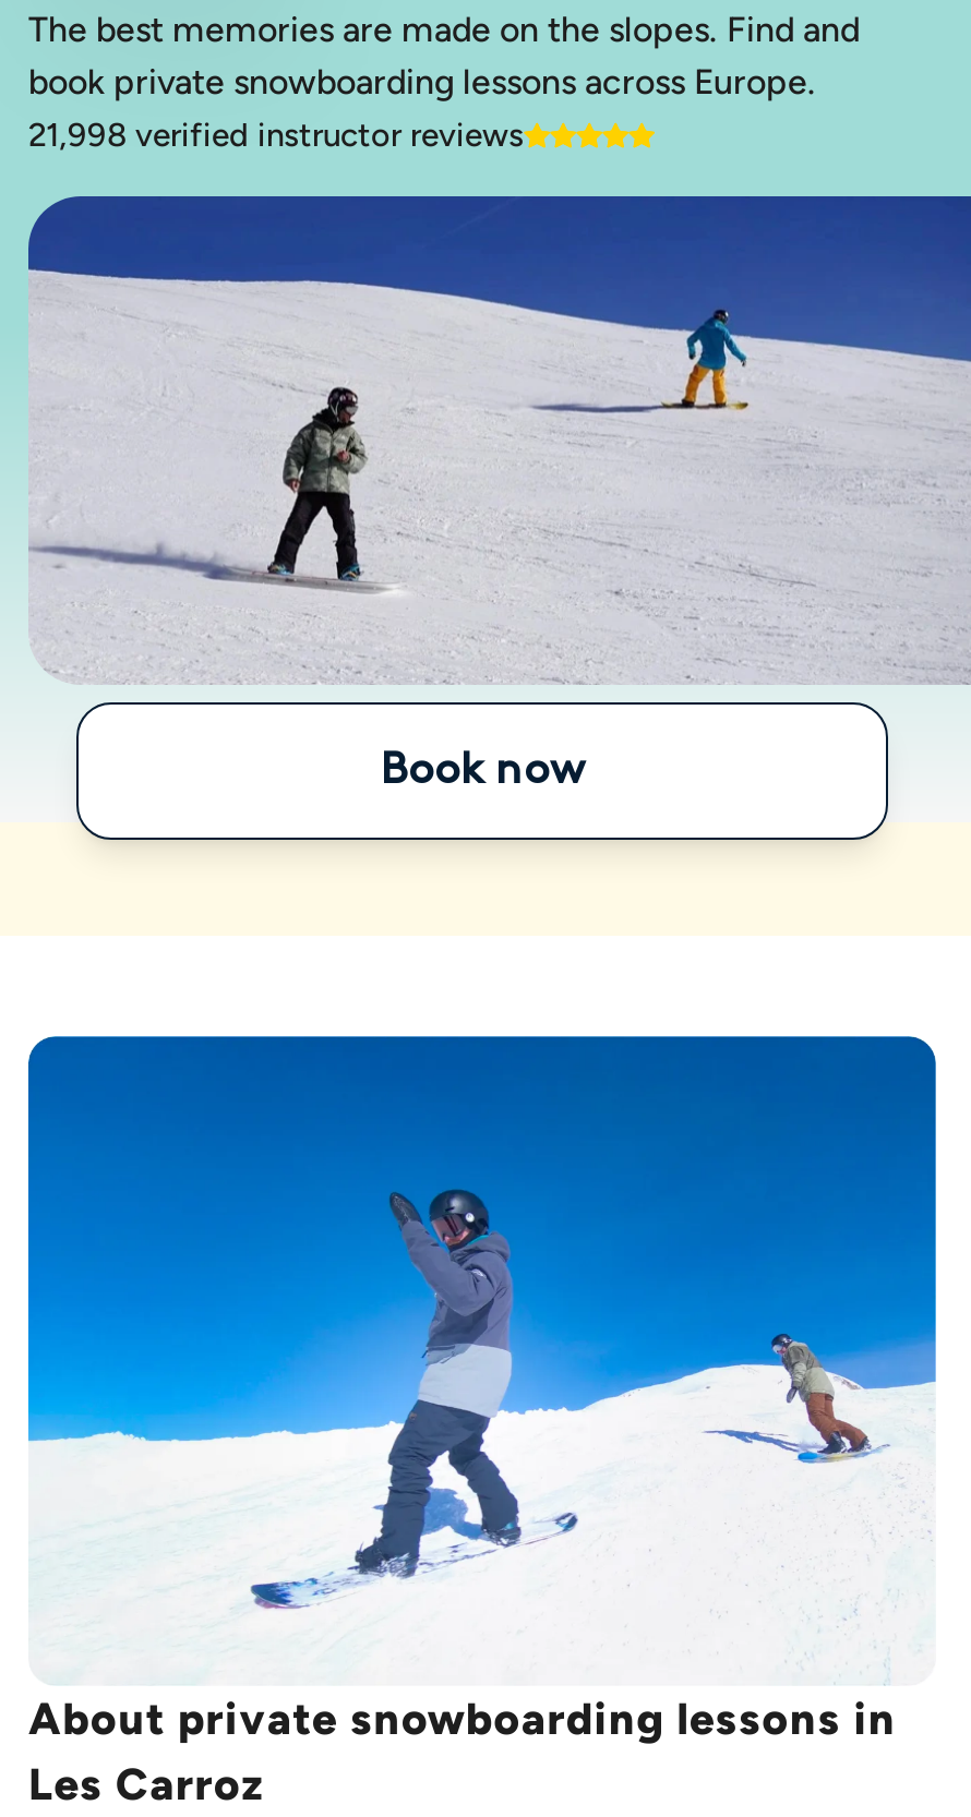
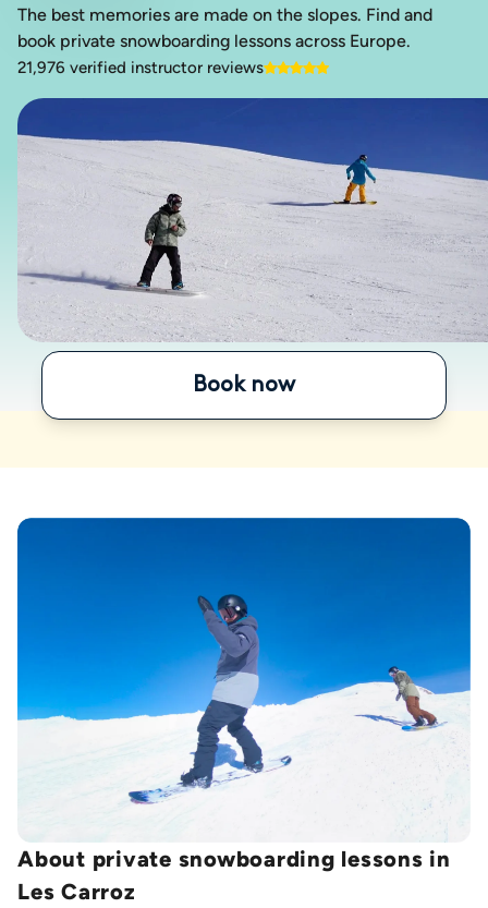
- 21,998 verified instructor reviews
+ 21,976 verified instructor reviews
